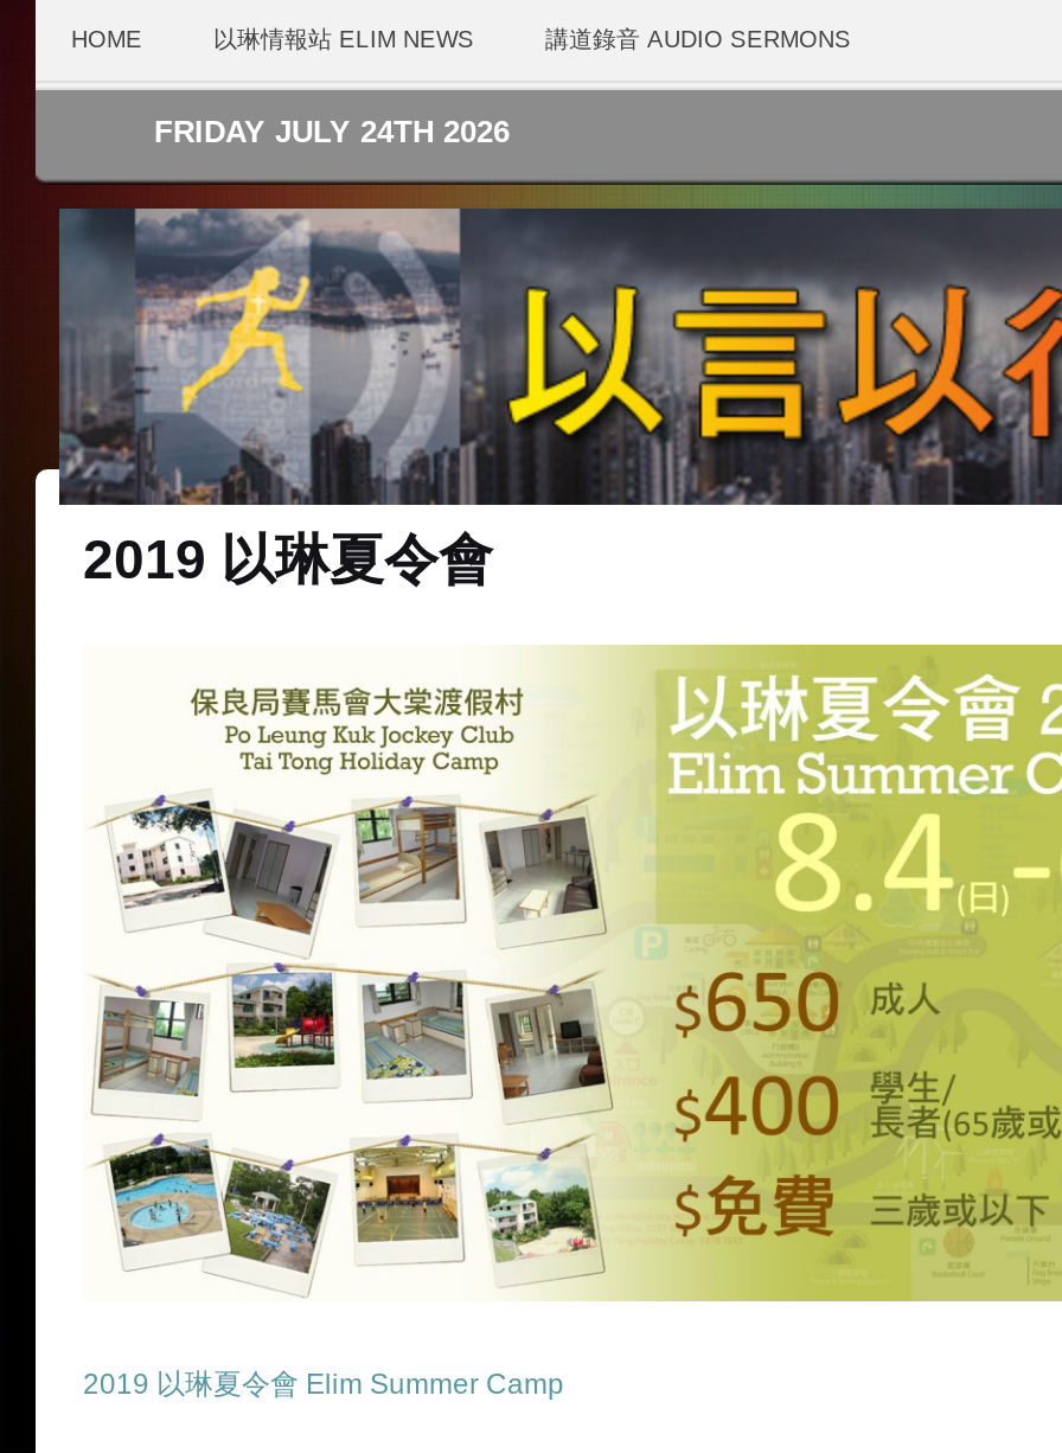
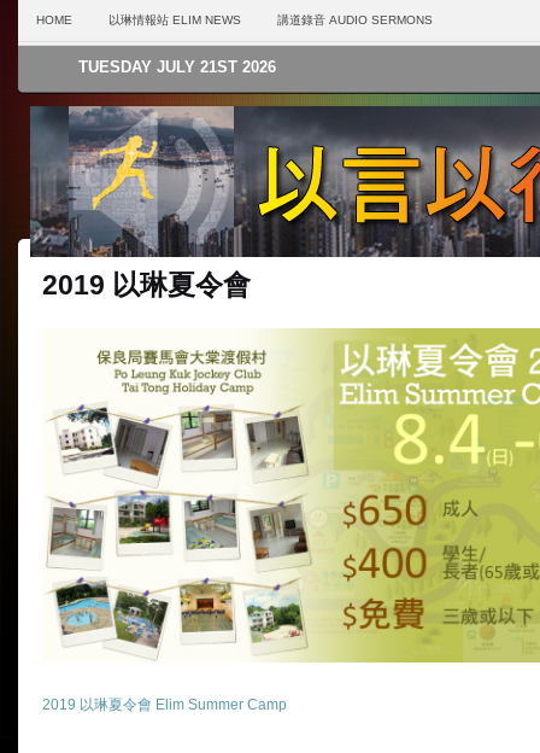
- FRIDAY JULY 24TH 2026
+ TUESDAY JULY 21ST 2026
